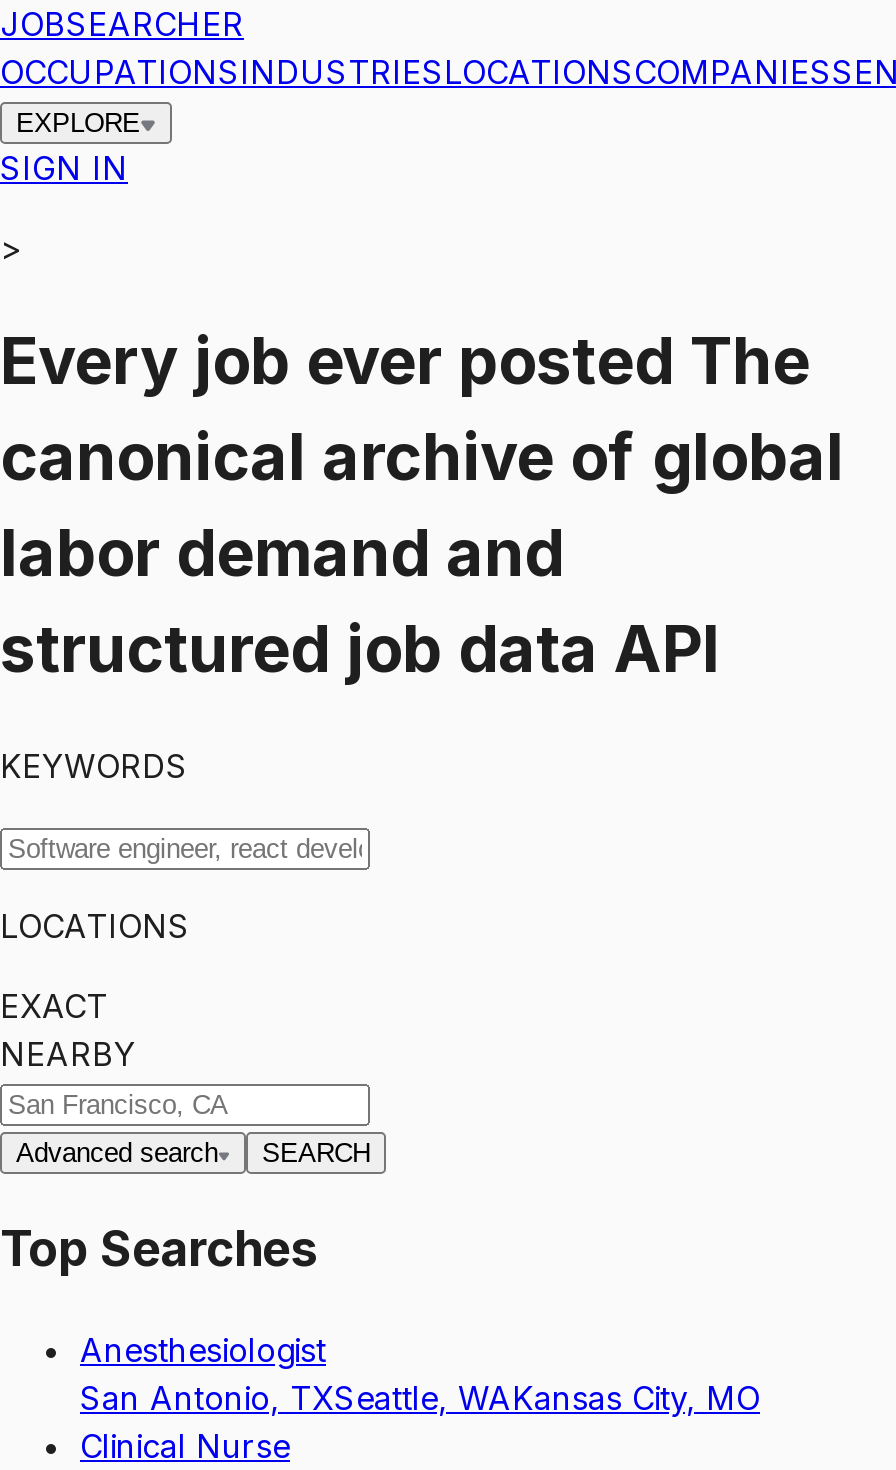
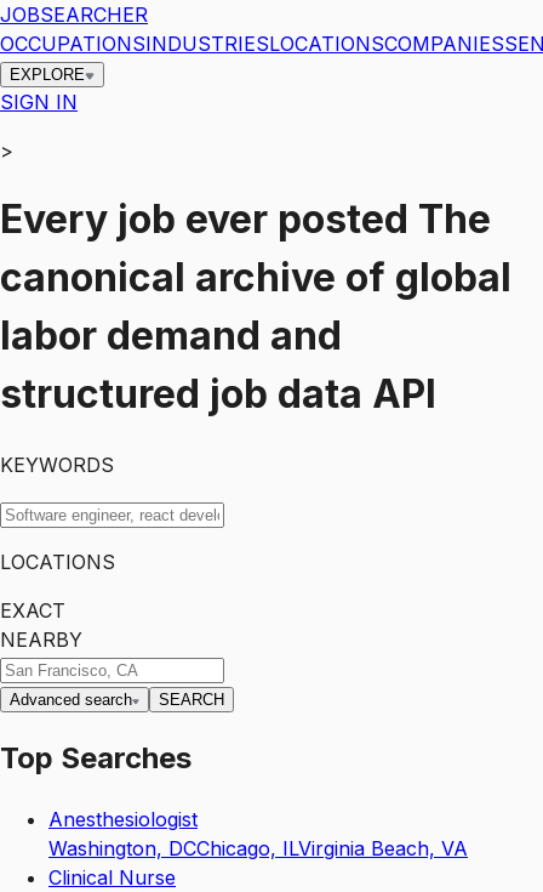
- San Antonio, TXSeattle, WA Kansas City, MO
+ Washington, DCChicago, IL Virginia Beach, VA
